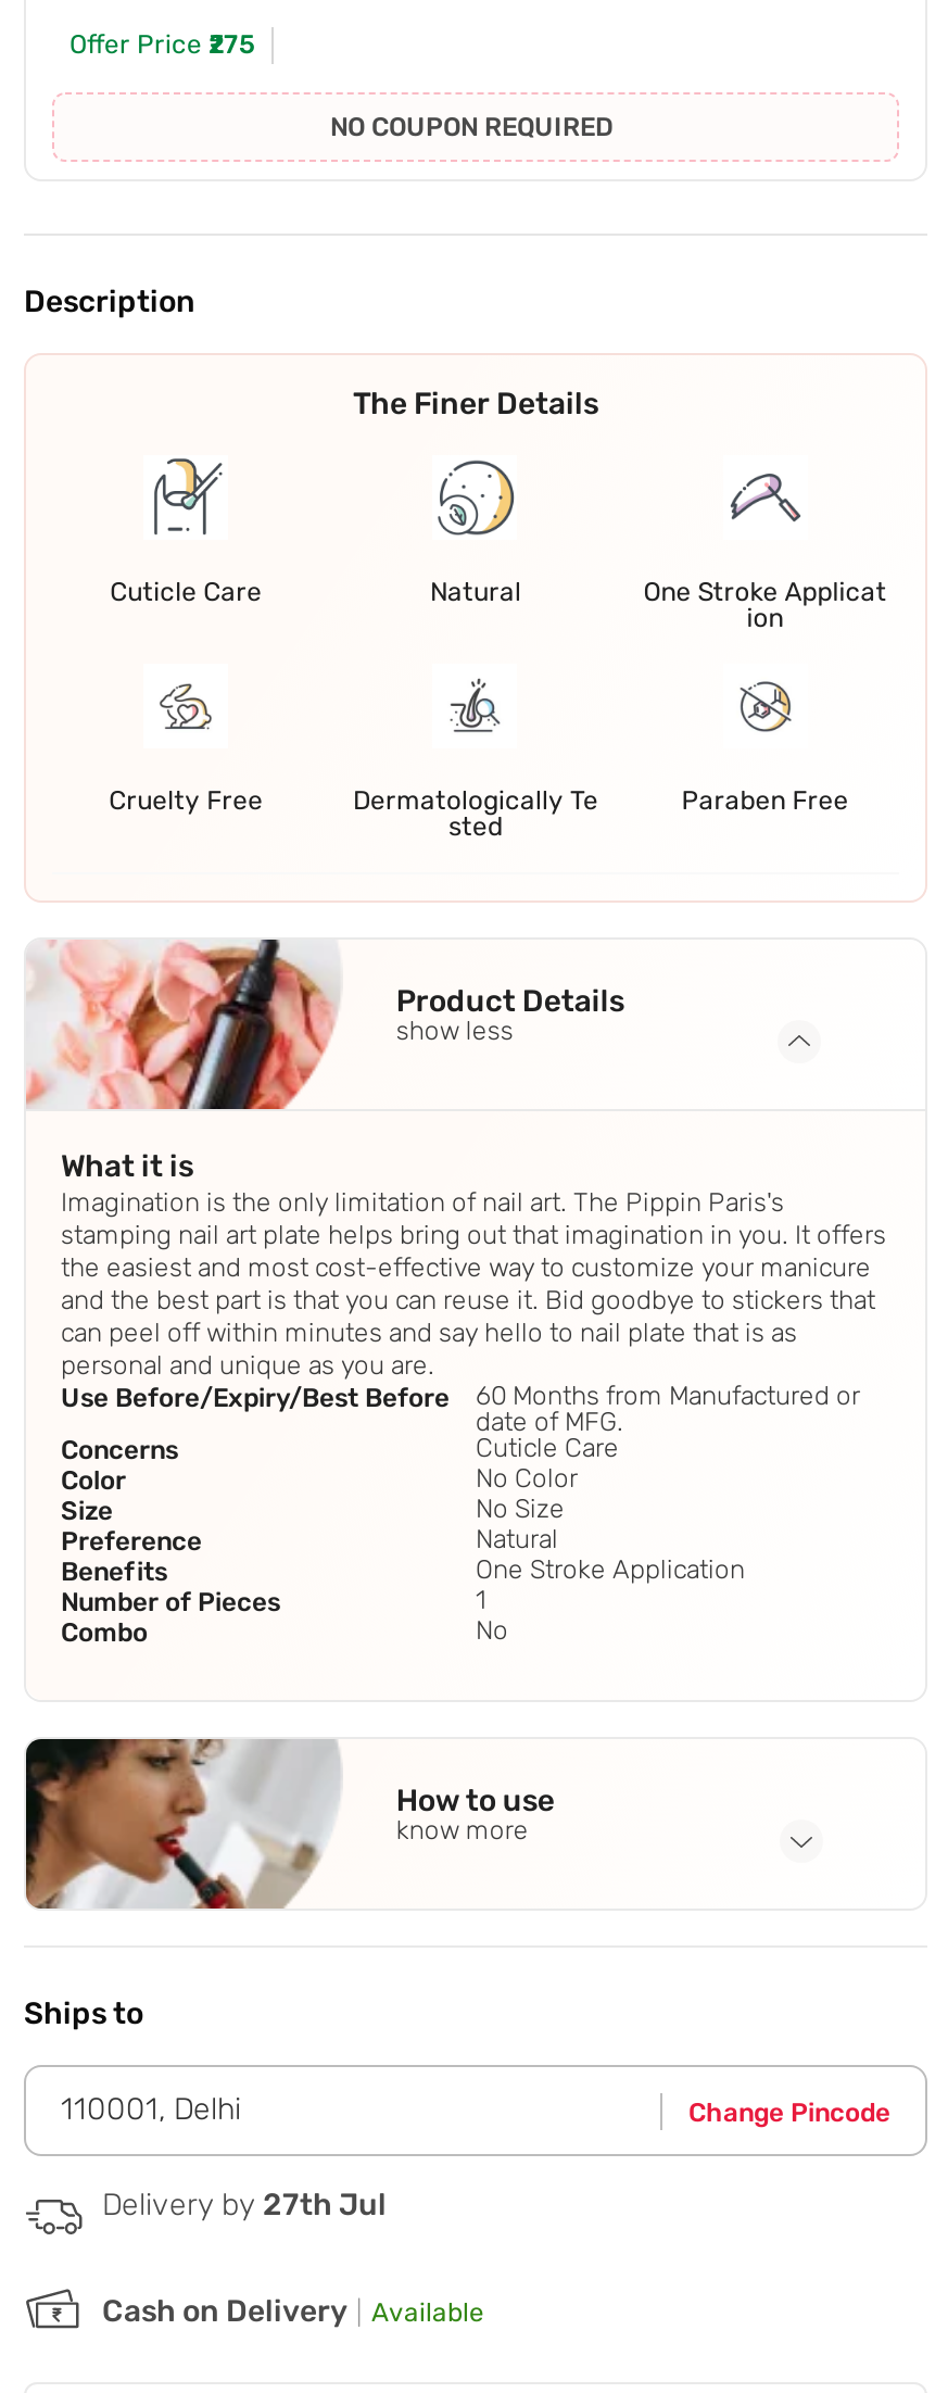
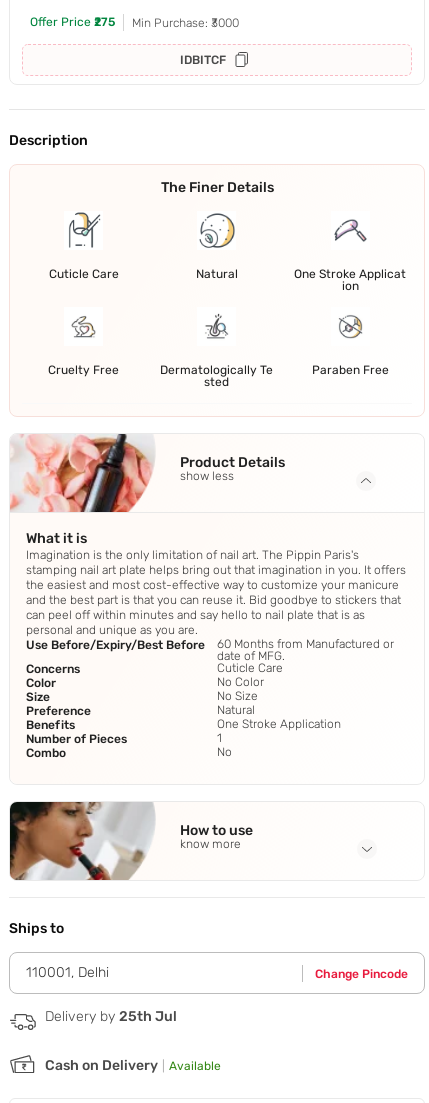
- NO COUPON REQUIRED
+ Min Purchase: ₹3000
+ IDBITCF

- Delivery by 27th Jul
+ Delivery by 25th Jul
